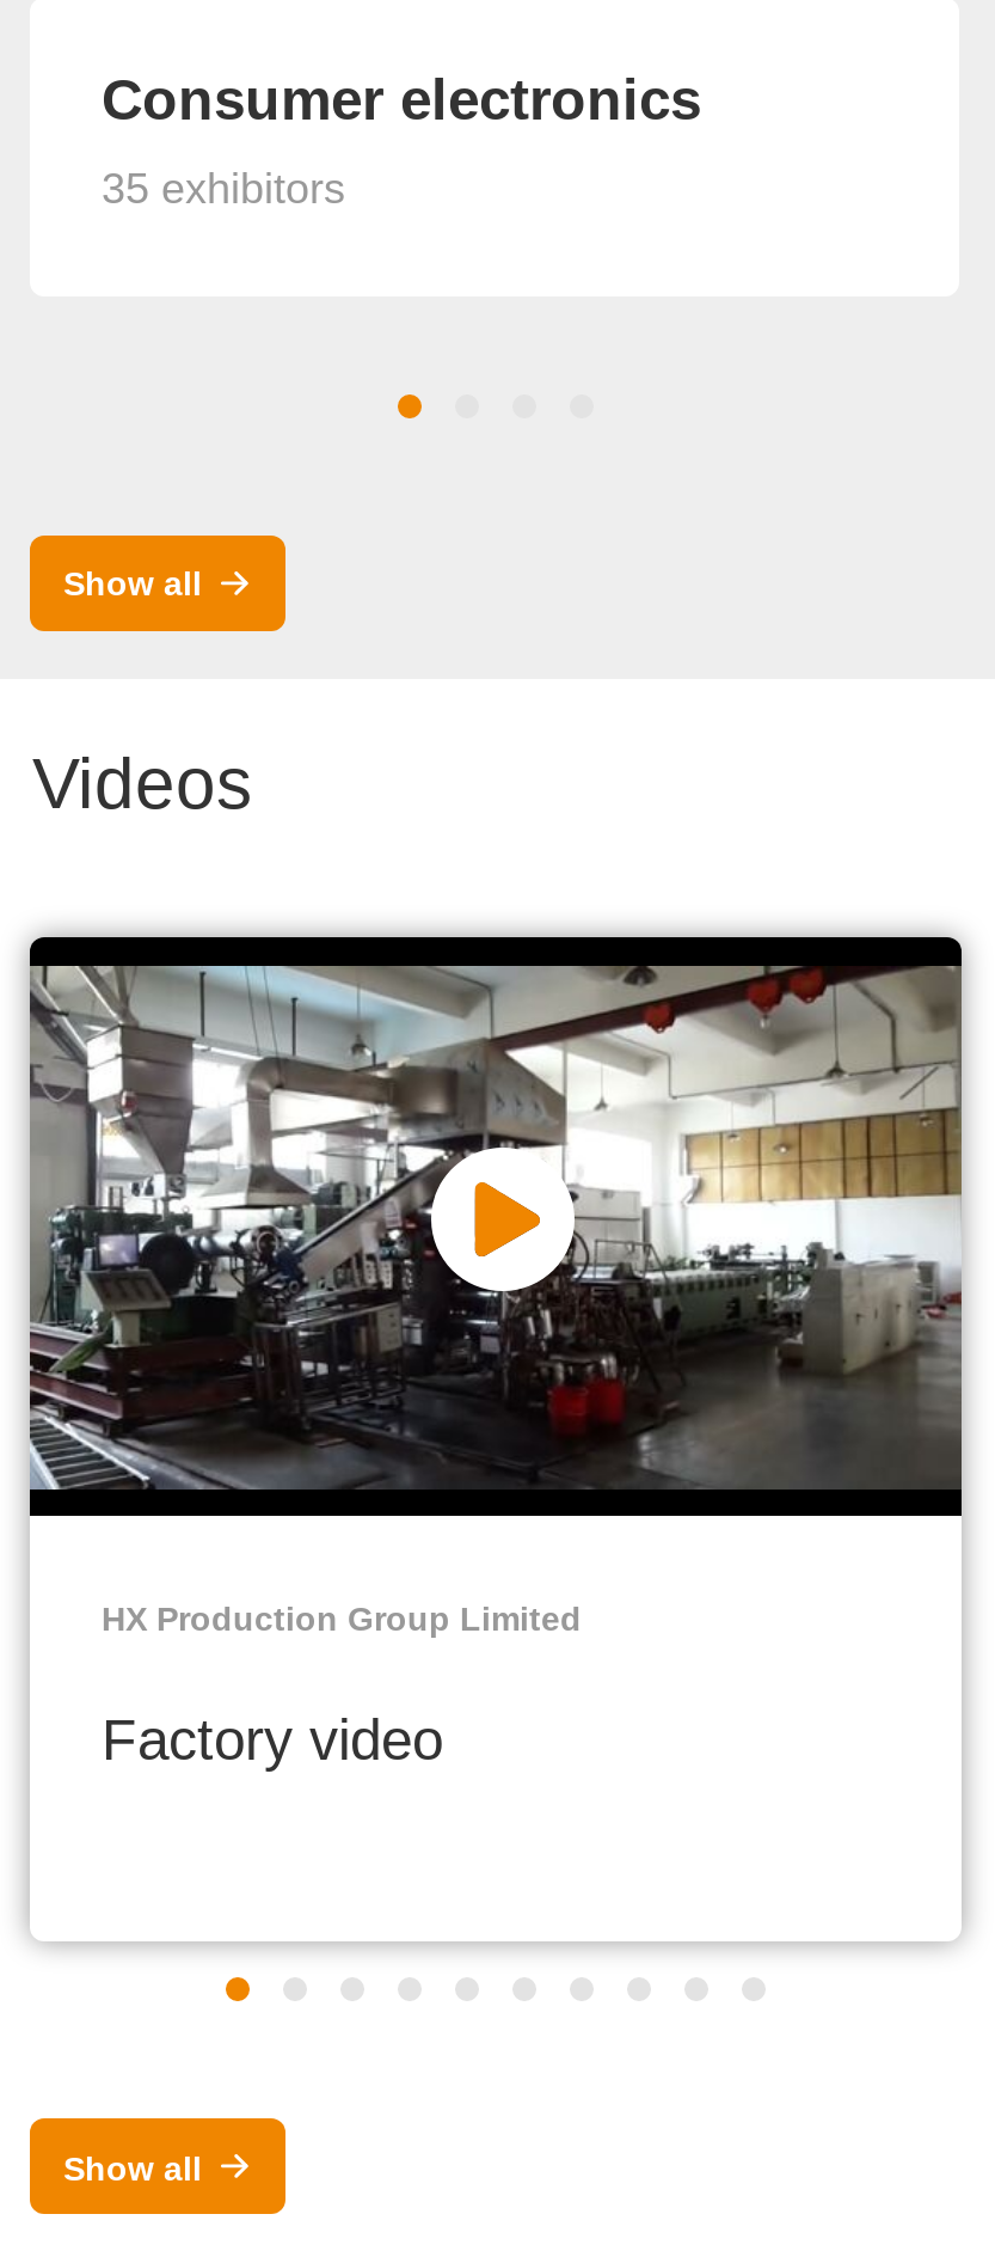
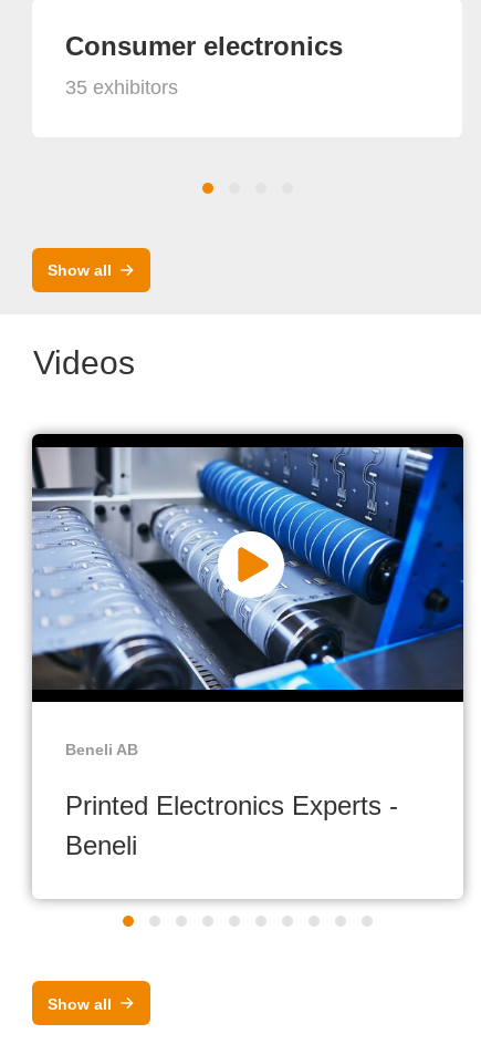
- [image]
+ [image]

- HX Production Group Limited
+ Beneli AB

- Factory video
+ Printed Electronics Experts -
+ Beneli
